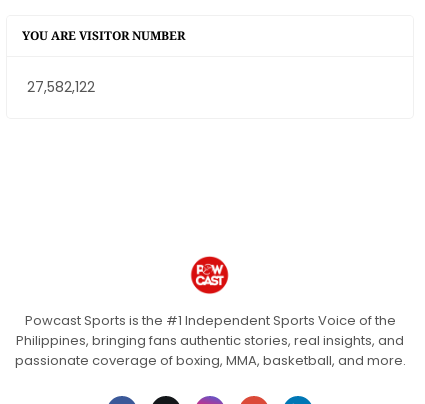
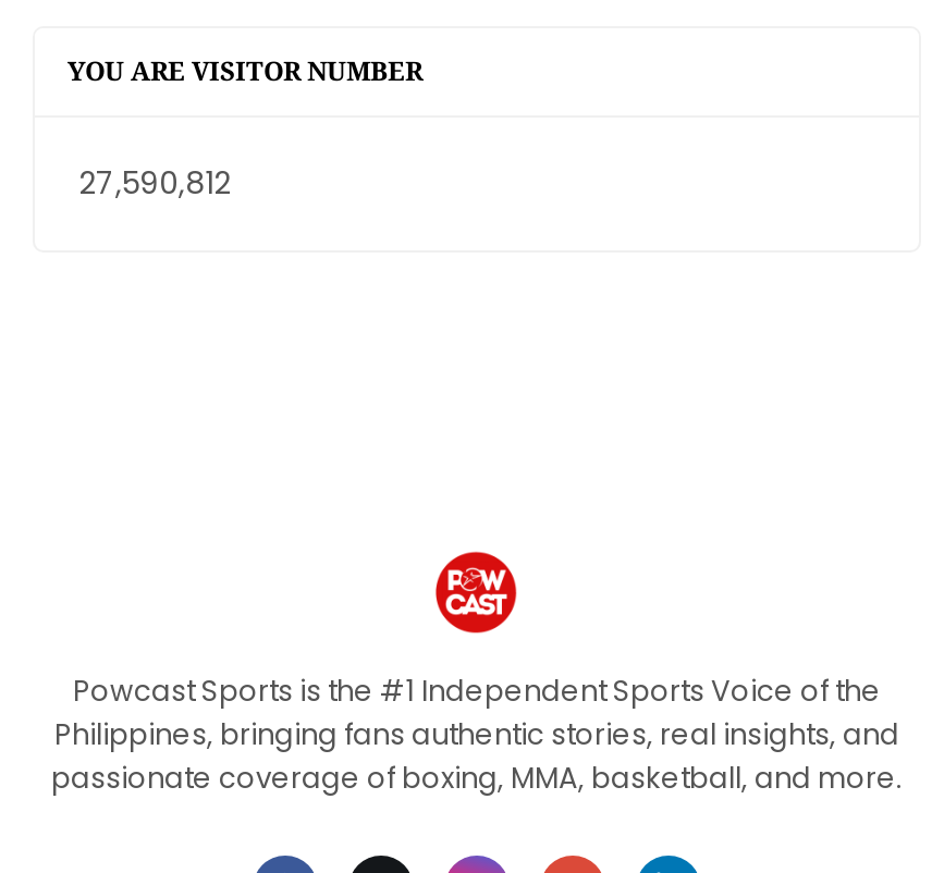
- 27,582,122
+ 27,590,812
